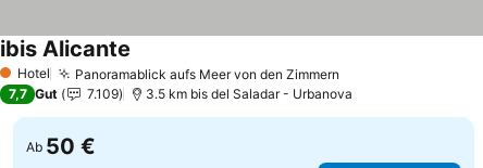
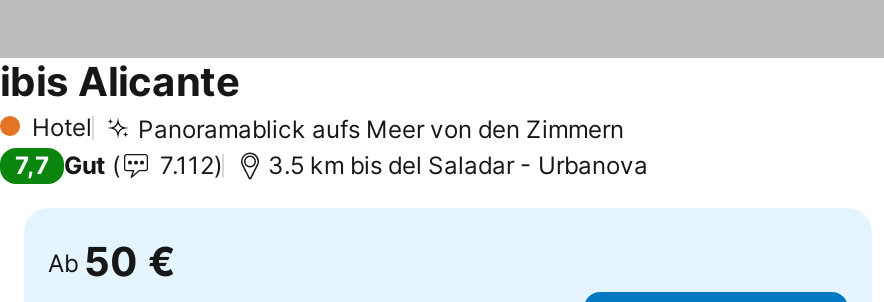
- 7.109
+ 7.112
